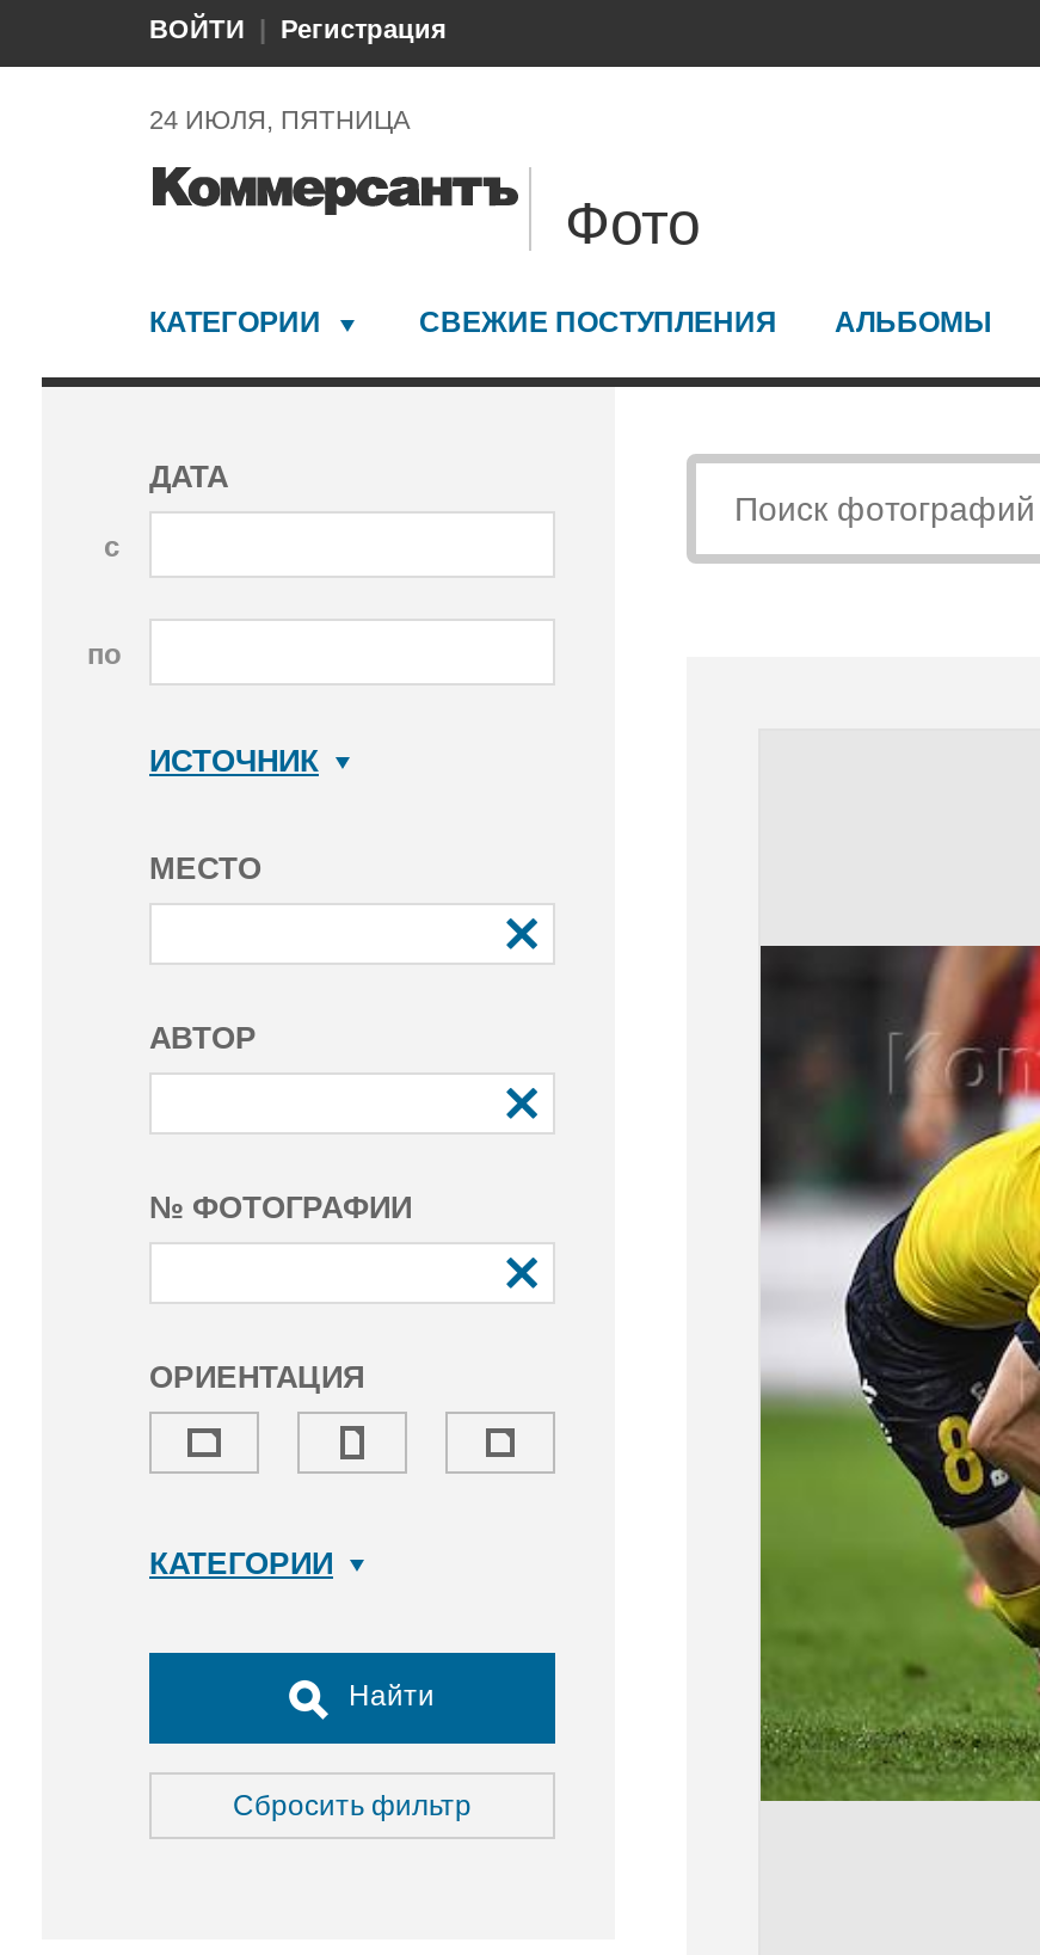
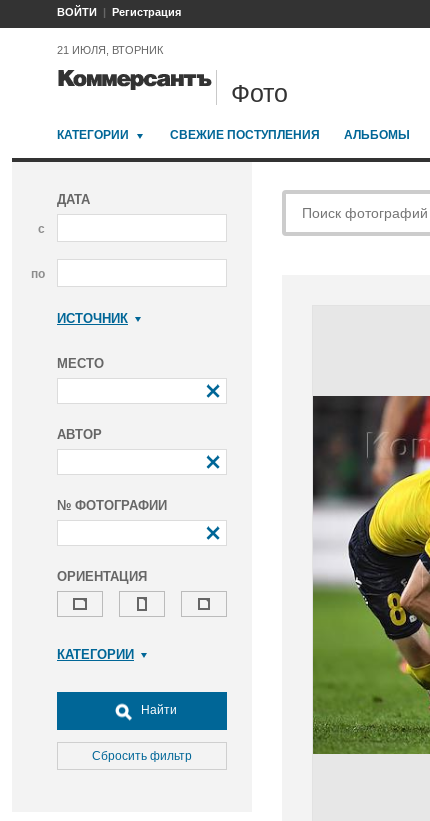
- 24 ИЮЛЯ, ПЯТНИЦА
+ 21 ИЮЛЯ, ВТОРНИК
